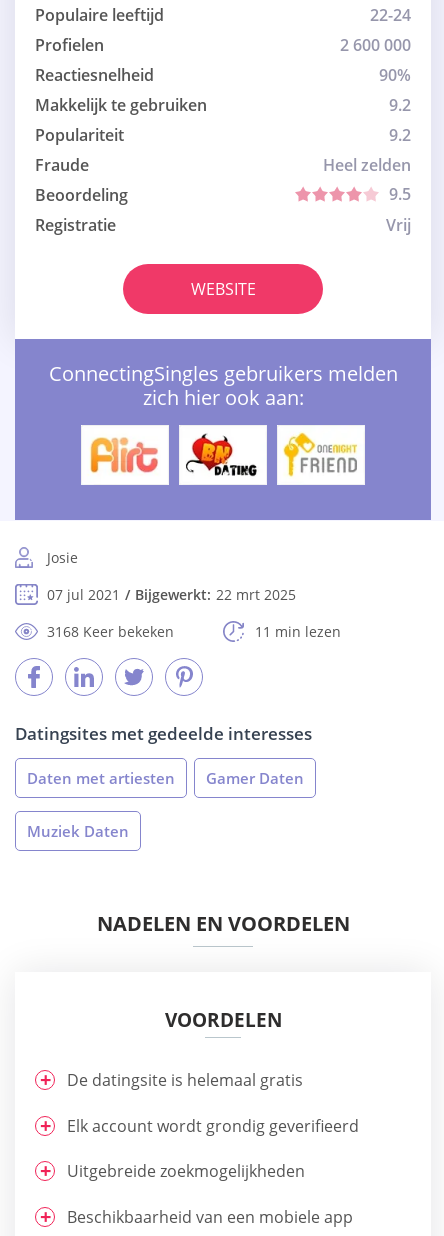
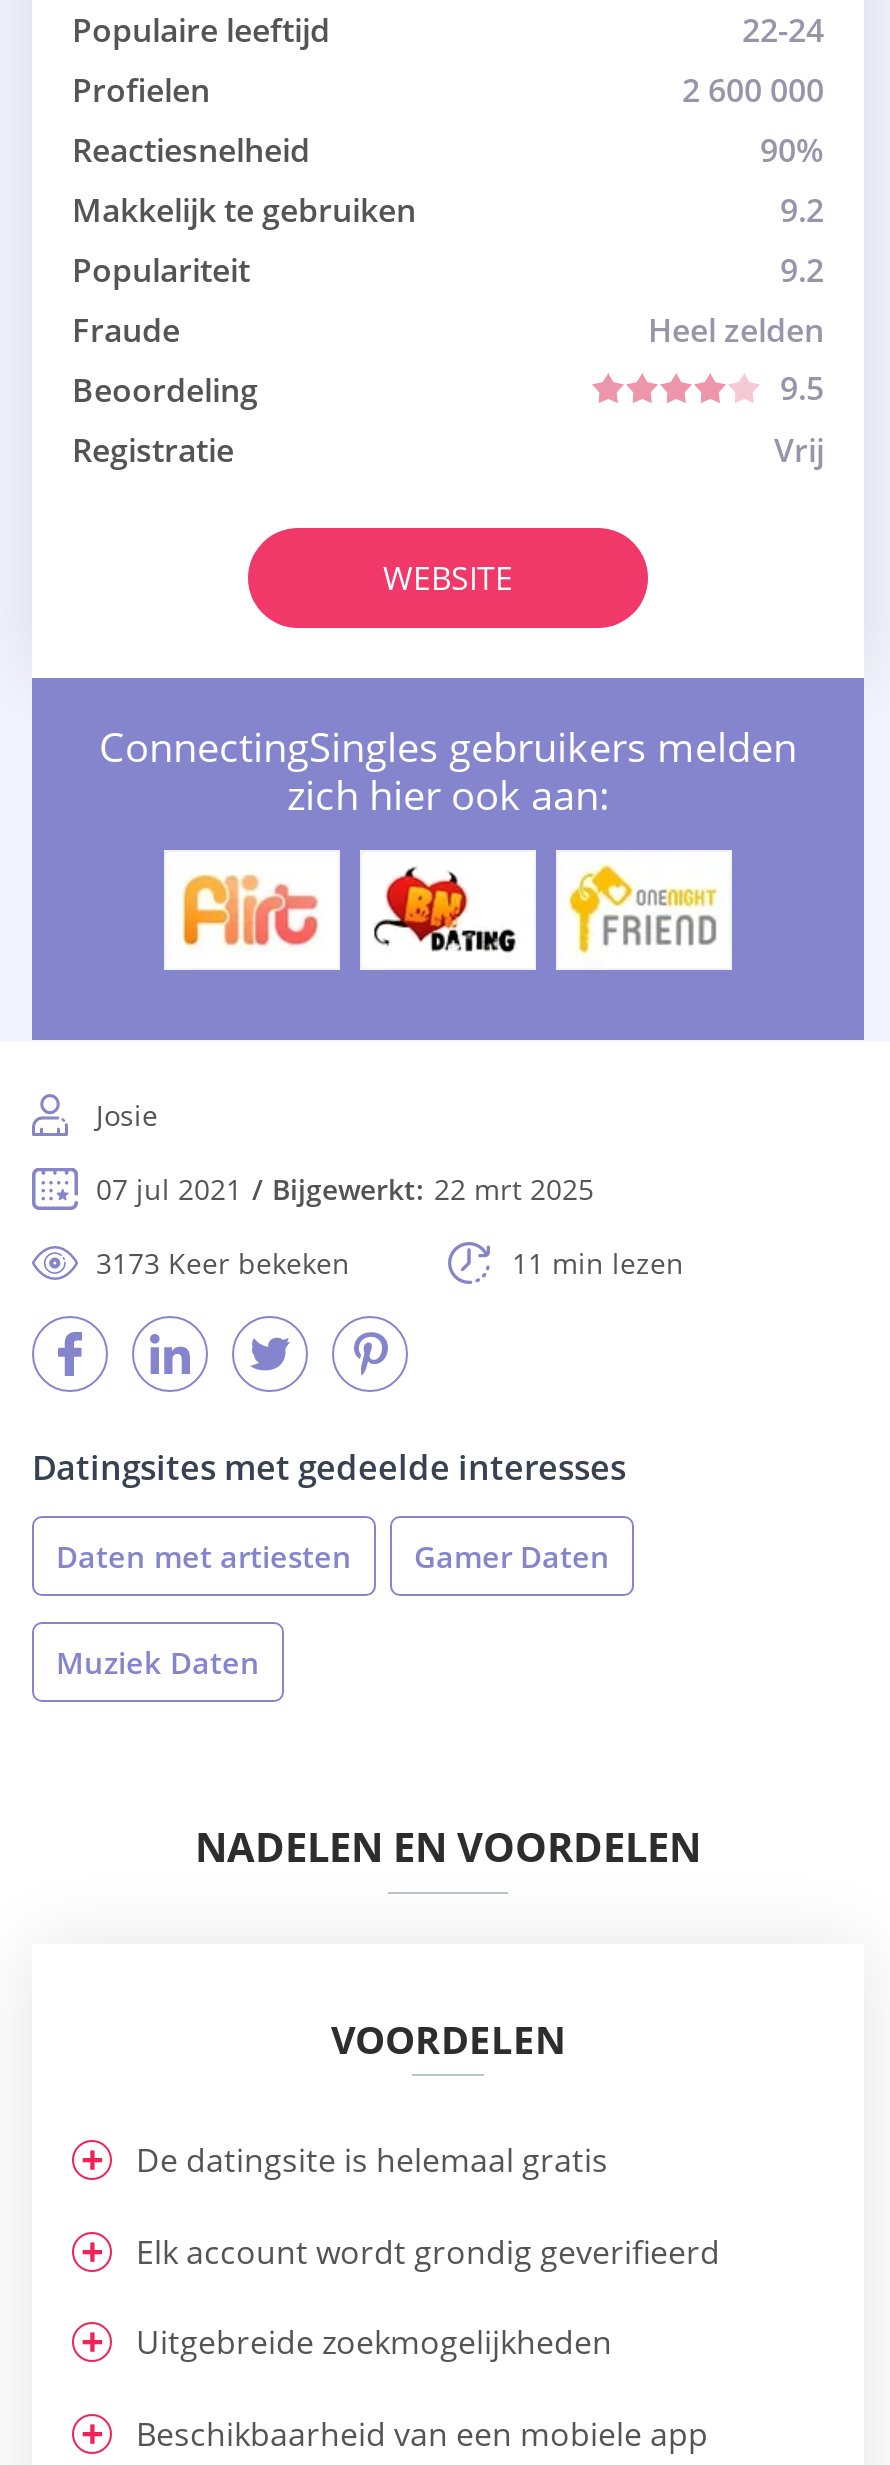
- 3168 Keer bekeken
+ 3173 Keer bekeken
